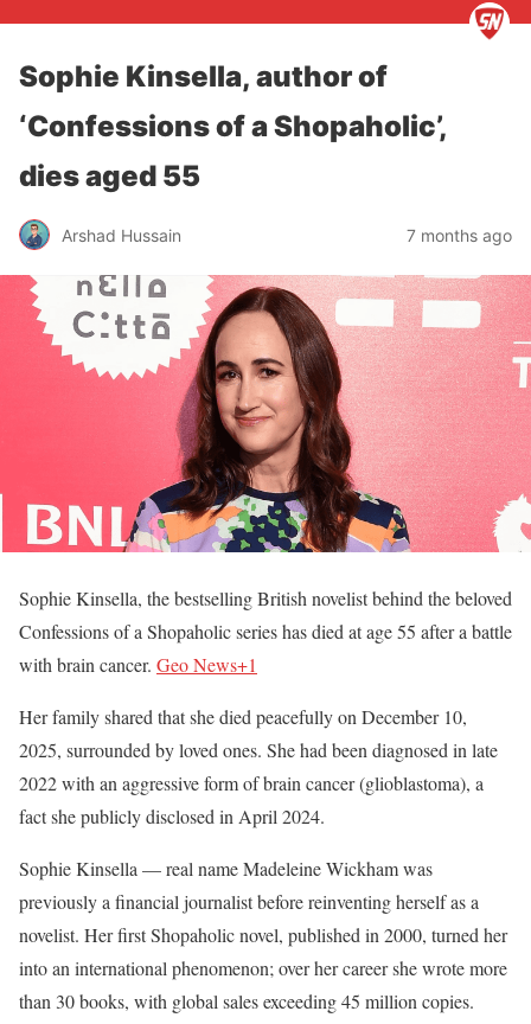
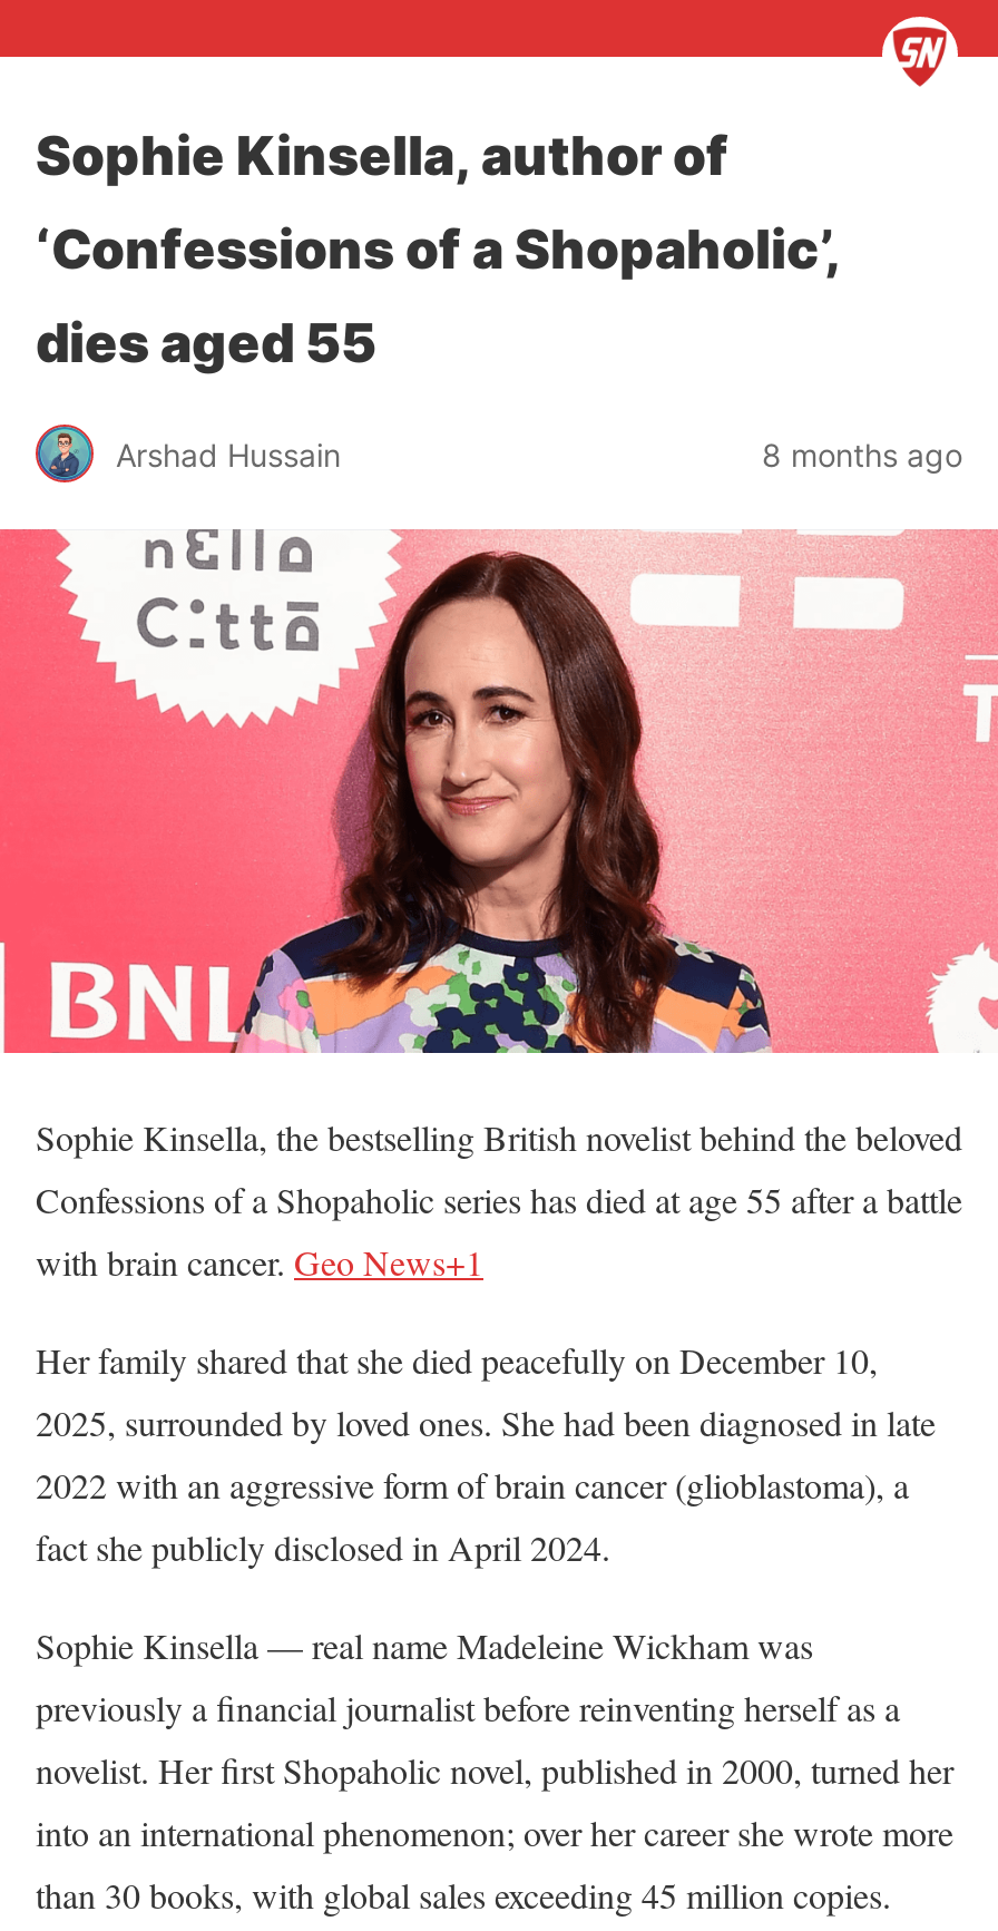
- 7 months ago
+ 8 months ago
